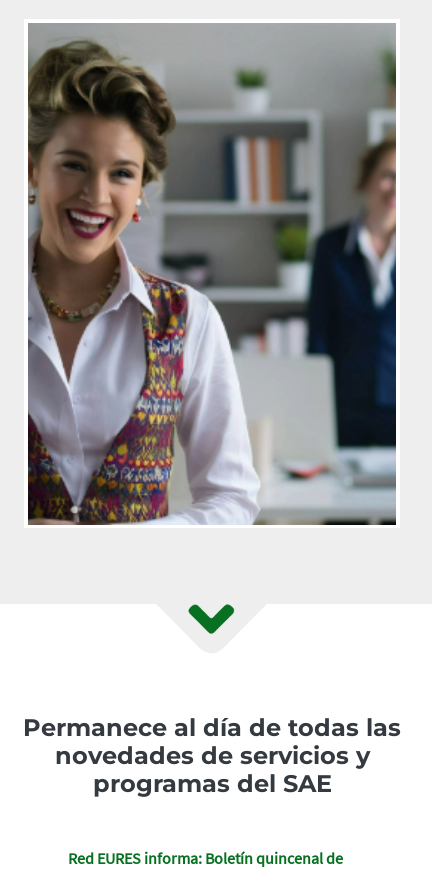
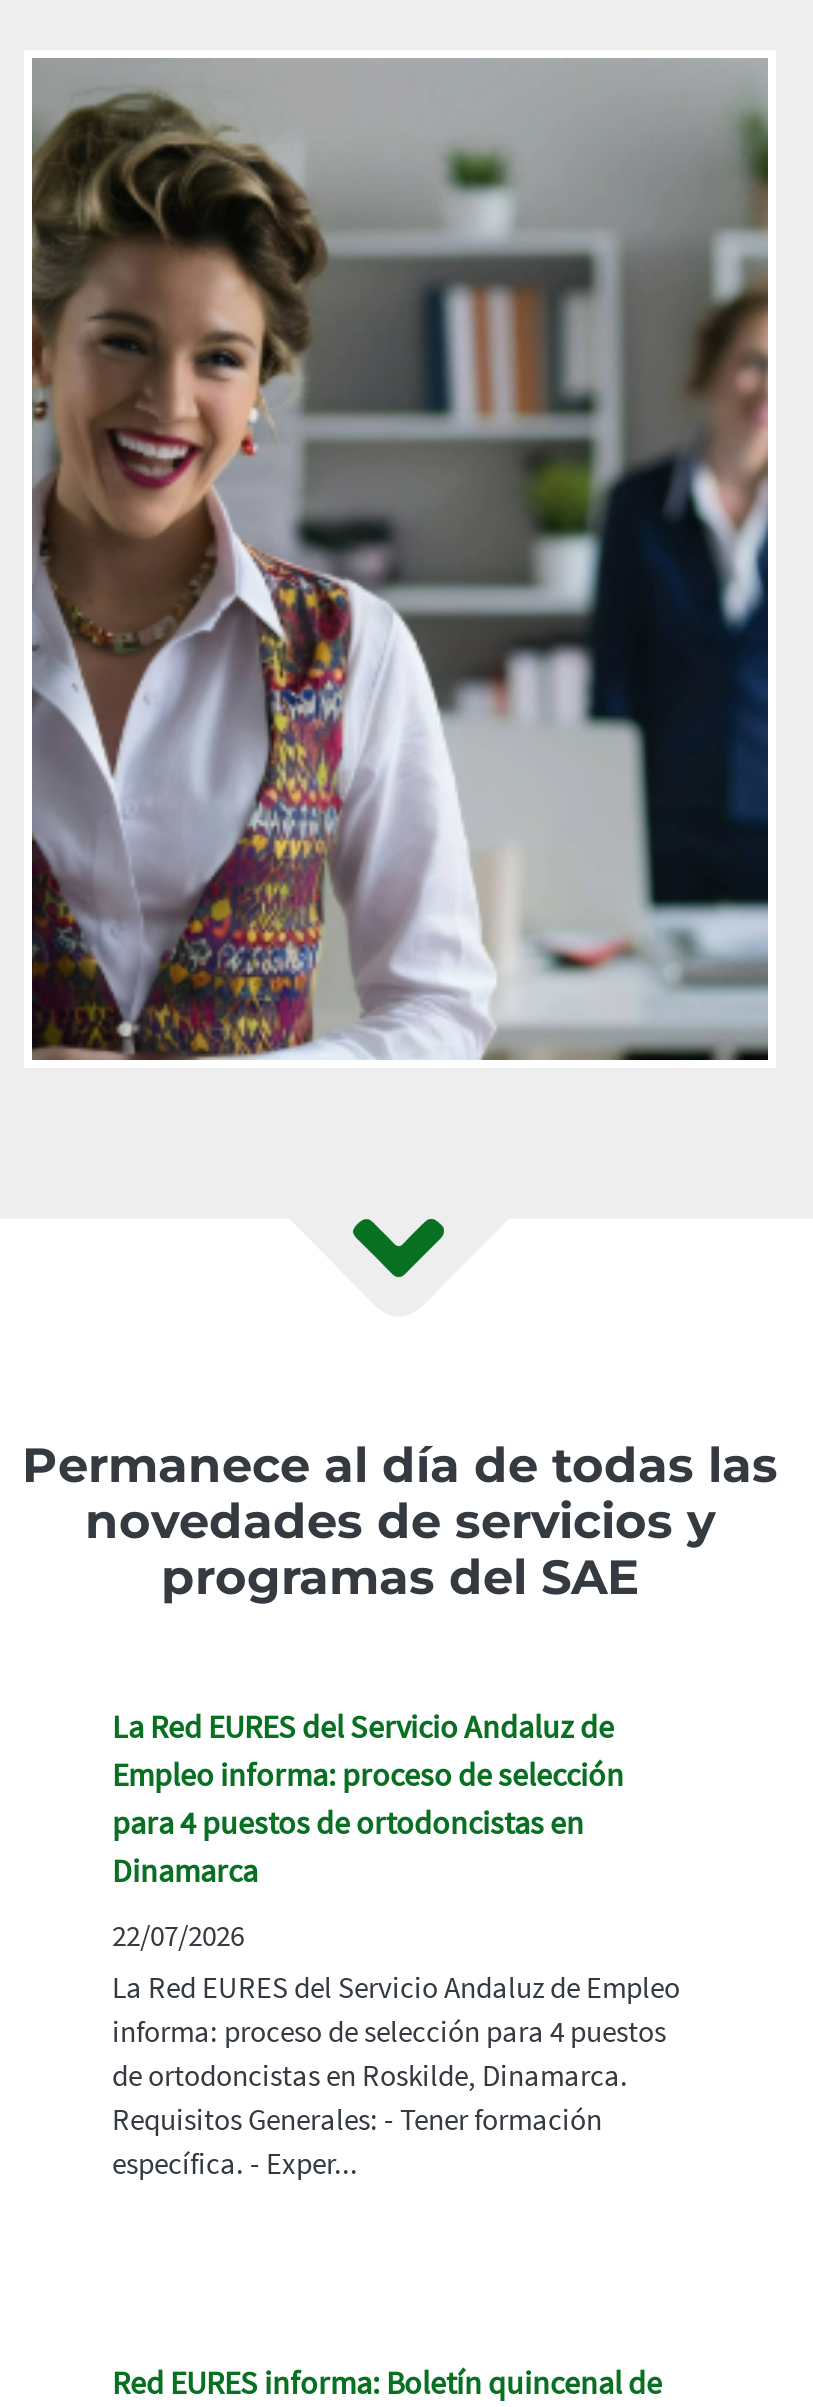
+ La Red EURES del Servicio Andaluz de
+ Empleo informa: proceso de selección
+ para 4 puestos de ortodoncistas en
+ Dinamarca
+ 22/07/2026
+ La Red EURES del Servicio Andaluz de Empleo
+ informa: proceso de selección para 4 puestos
+ de ortodoncistas en Roskilde, Dinamarca.
+ Requisitos Generales: - Tener formación
+ específica. - Exper...
